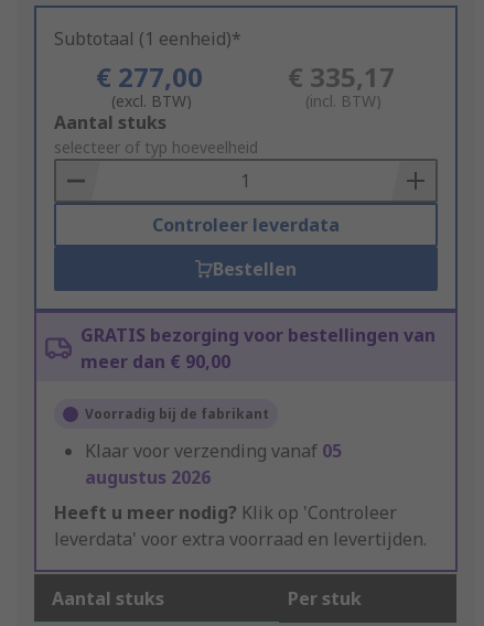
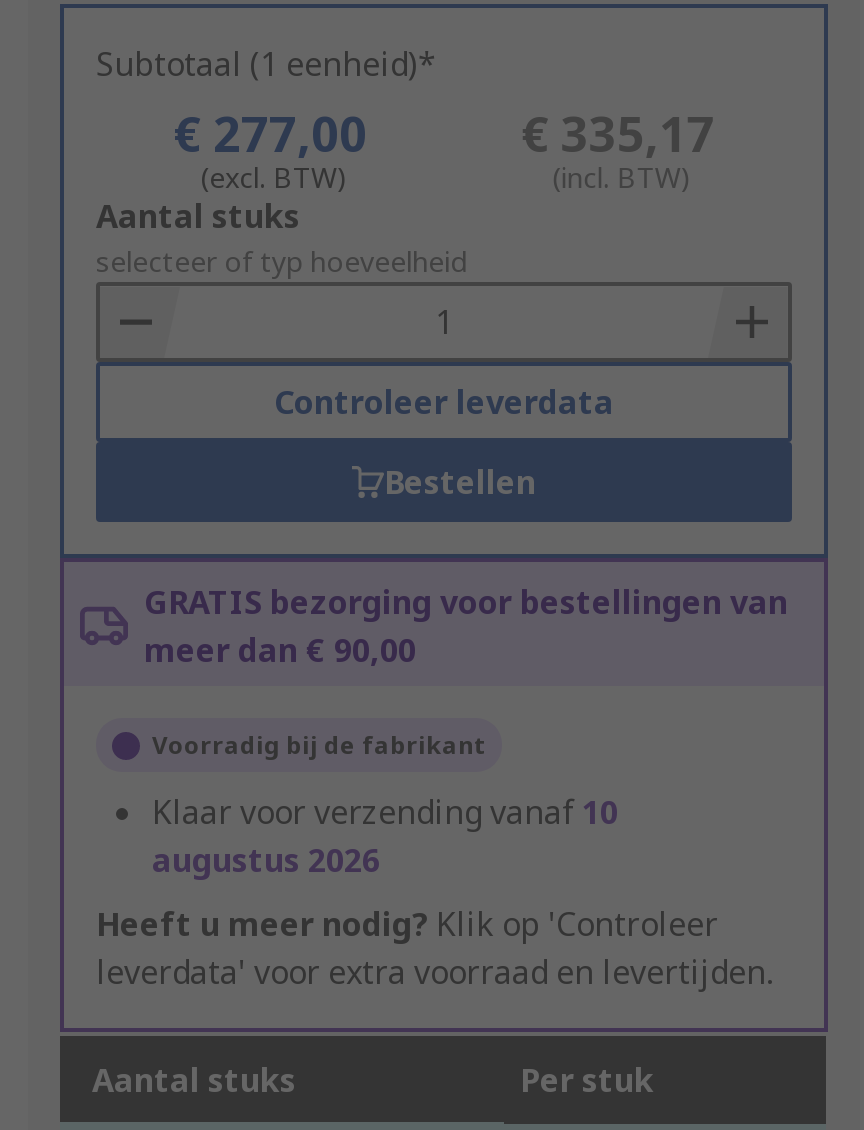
- Klaar voor verzending vanaf 05
+ Klaar voor verzending vanaf 10
